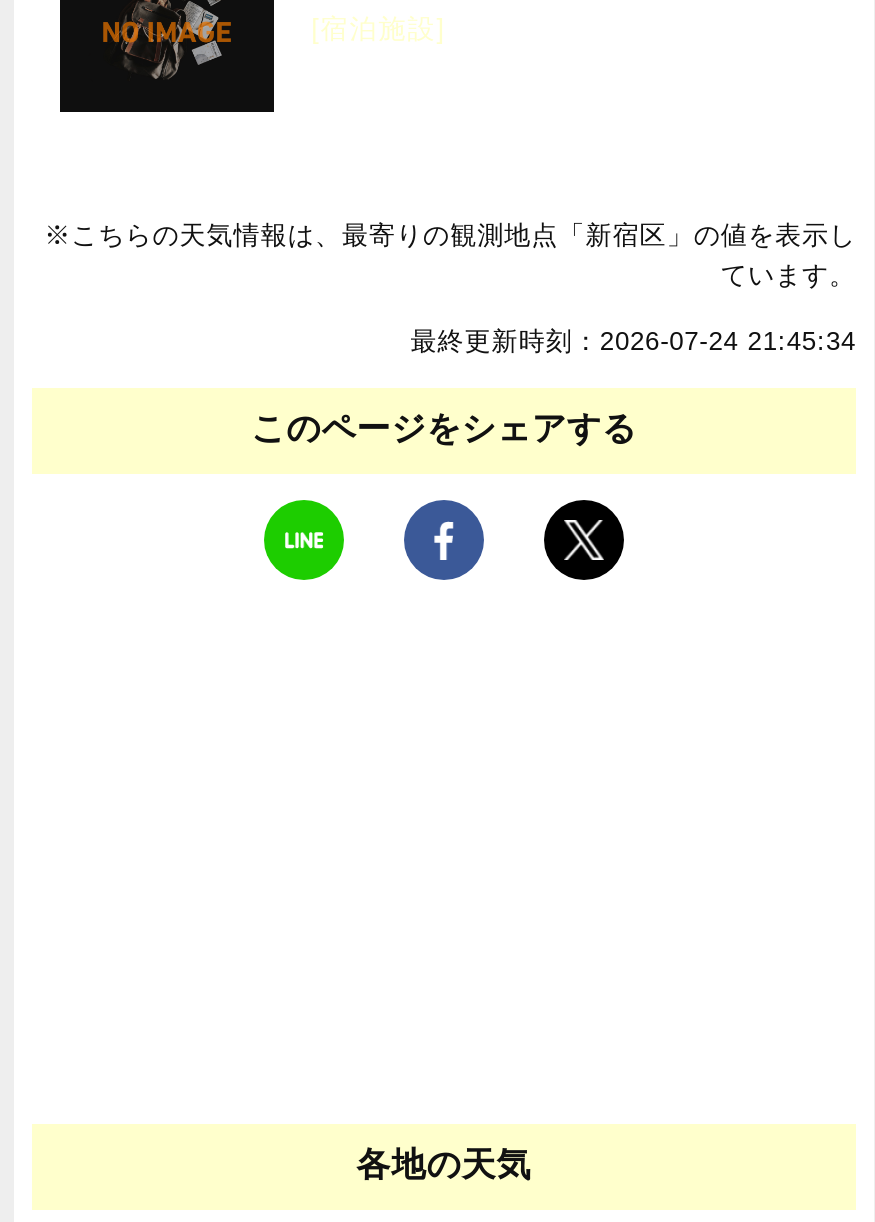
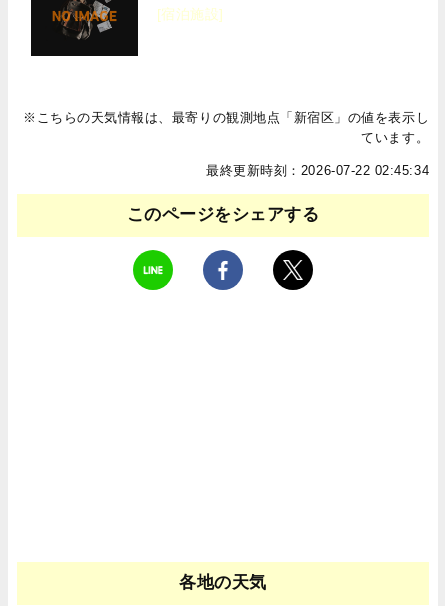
- 最終更新時刻：2026-07-24 21:45:34
+ 最終更新時刻：2026-07-22 02:45:34
